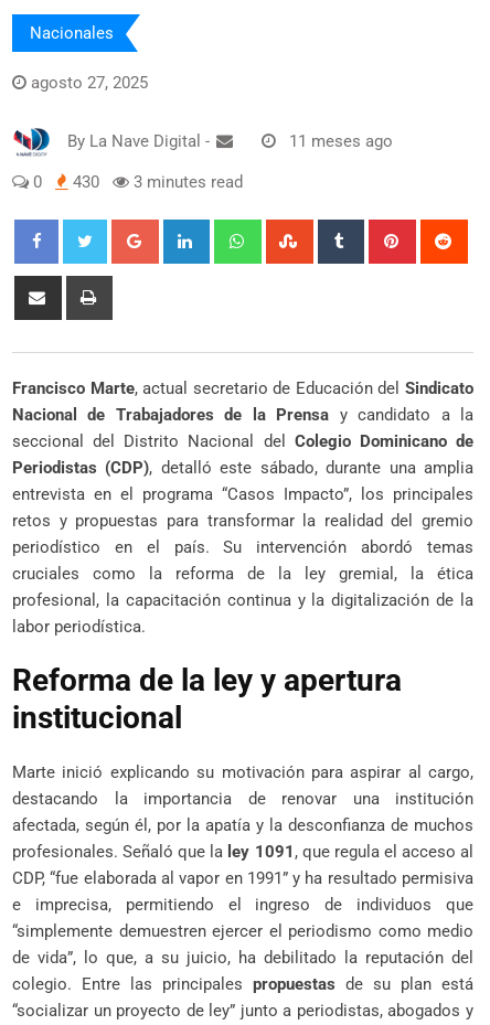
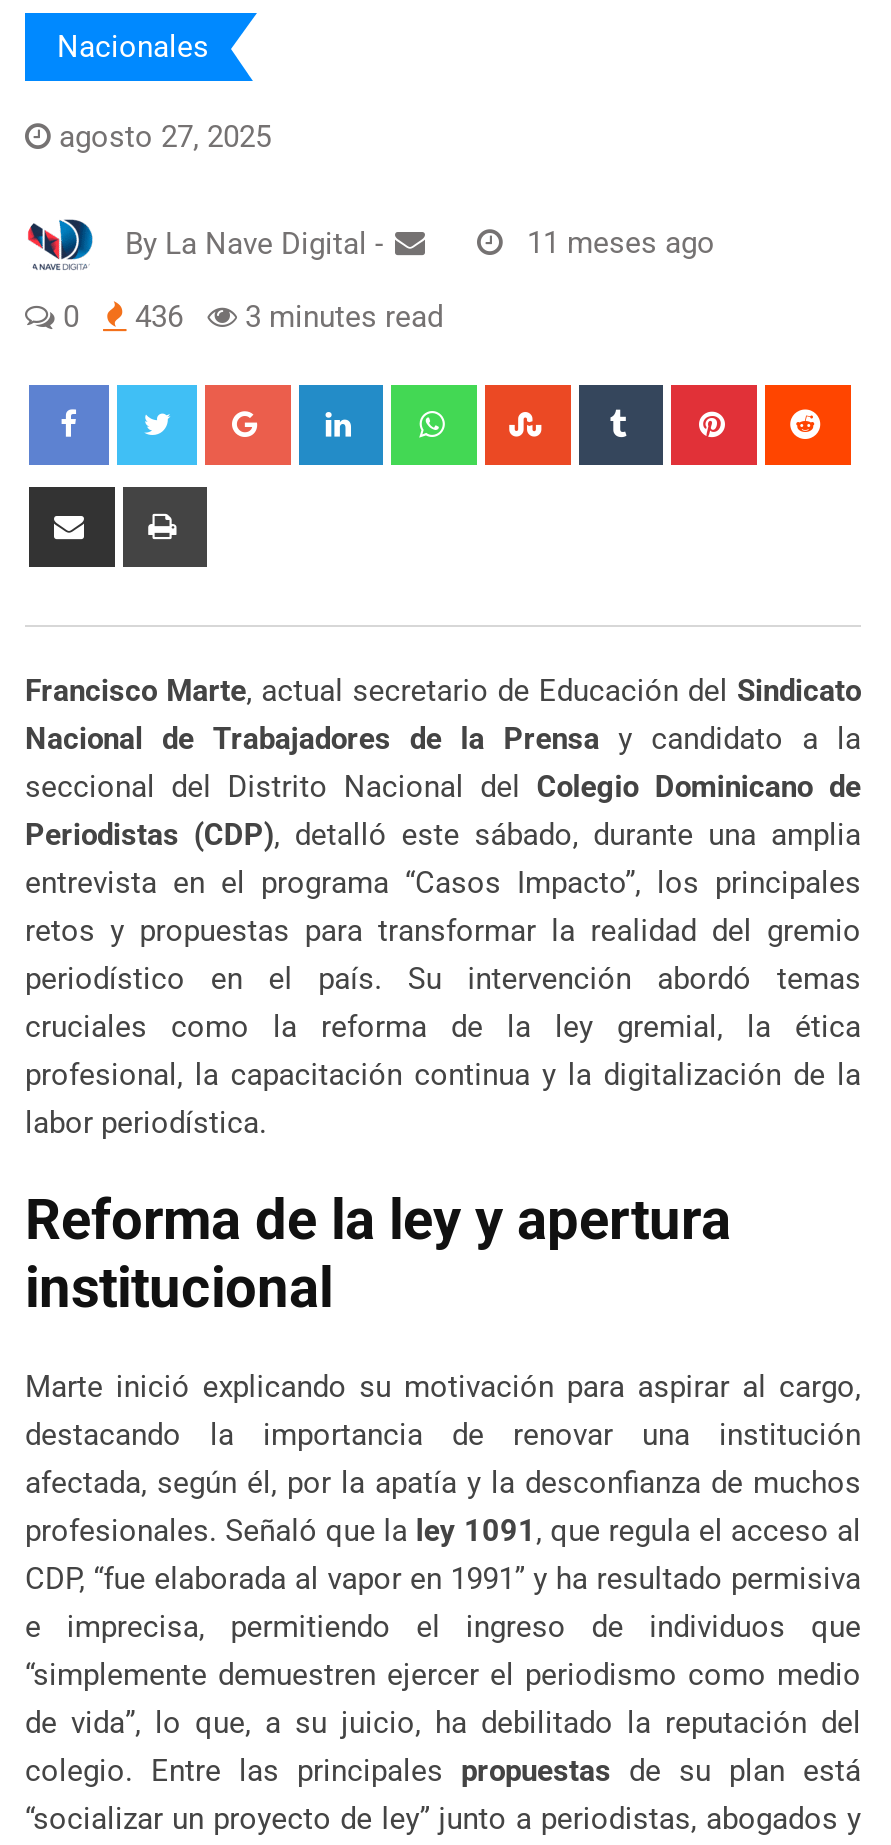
- 0 430 3 minutes read
+ 0 436 3 minutes read
